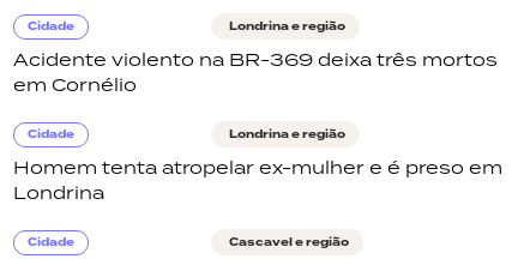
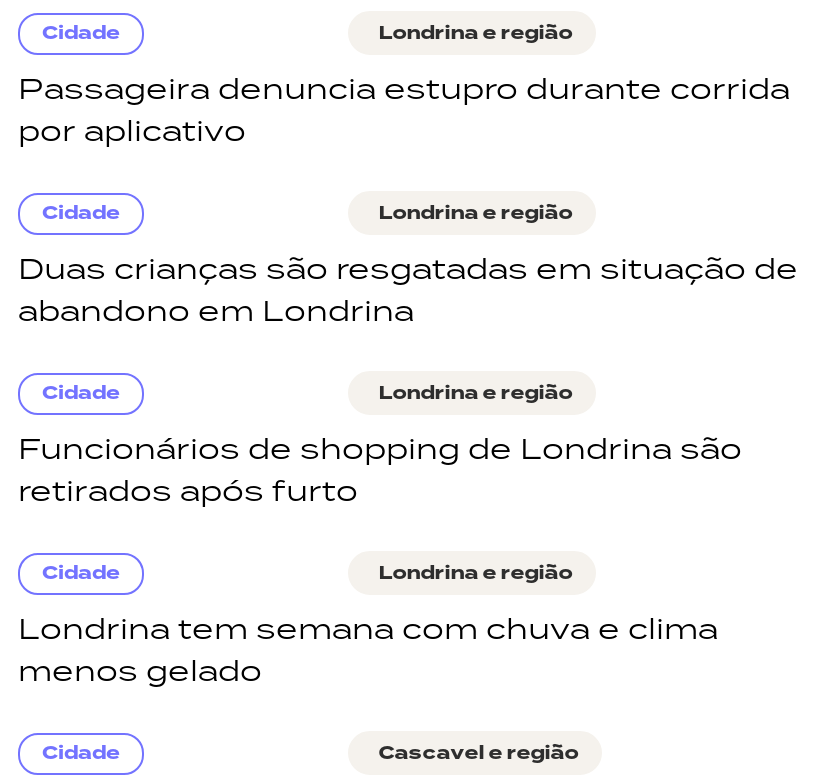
- Acidente violento na BR-369 deixa três mortos
- em Cornélio
+ Passageira denuncia estupro durante corrida
+ por aplicativo

- Homem tenta atropelar ex-mulher e é preso em
- Londrina
+ Duas crianças são resgatadas em situação de
+ abandono em Londrina
+ Cidade
+ Londrina e região
+ Funcionários de shopping de Londrina são
+ retirados após furto
+ Cidade
+ Londrina e região
+ Londrina tem semana com chuva e clima
+ menos gelado
